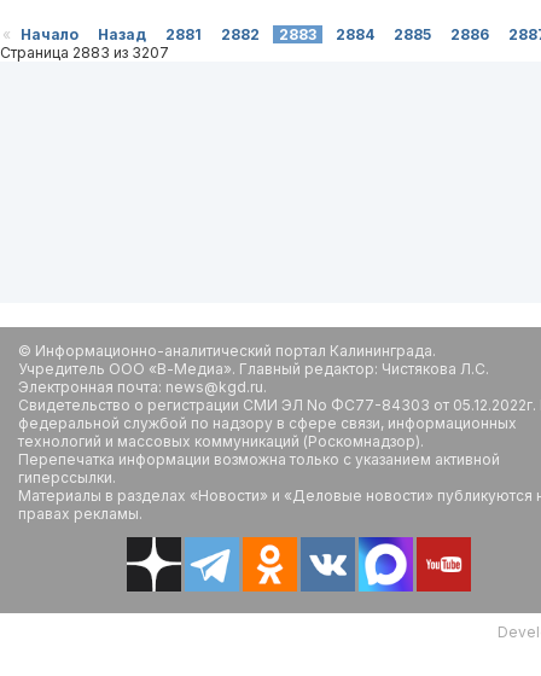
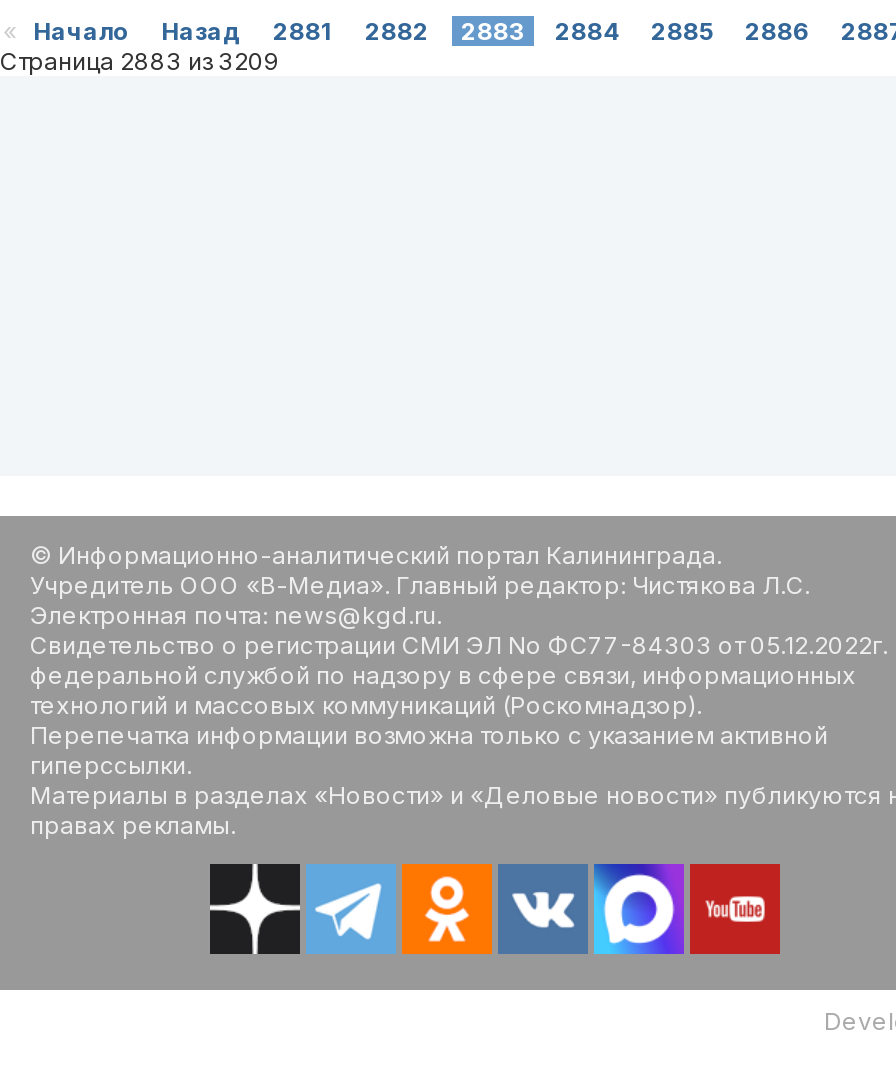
- Страница 2883 из 3207
+ Страница 2883 из 3209
